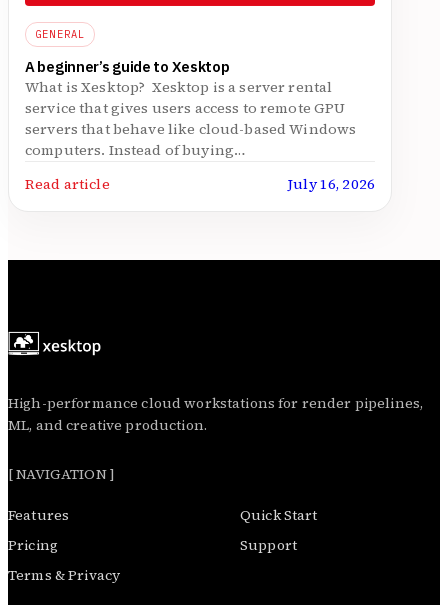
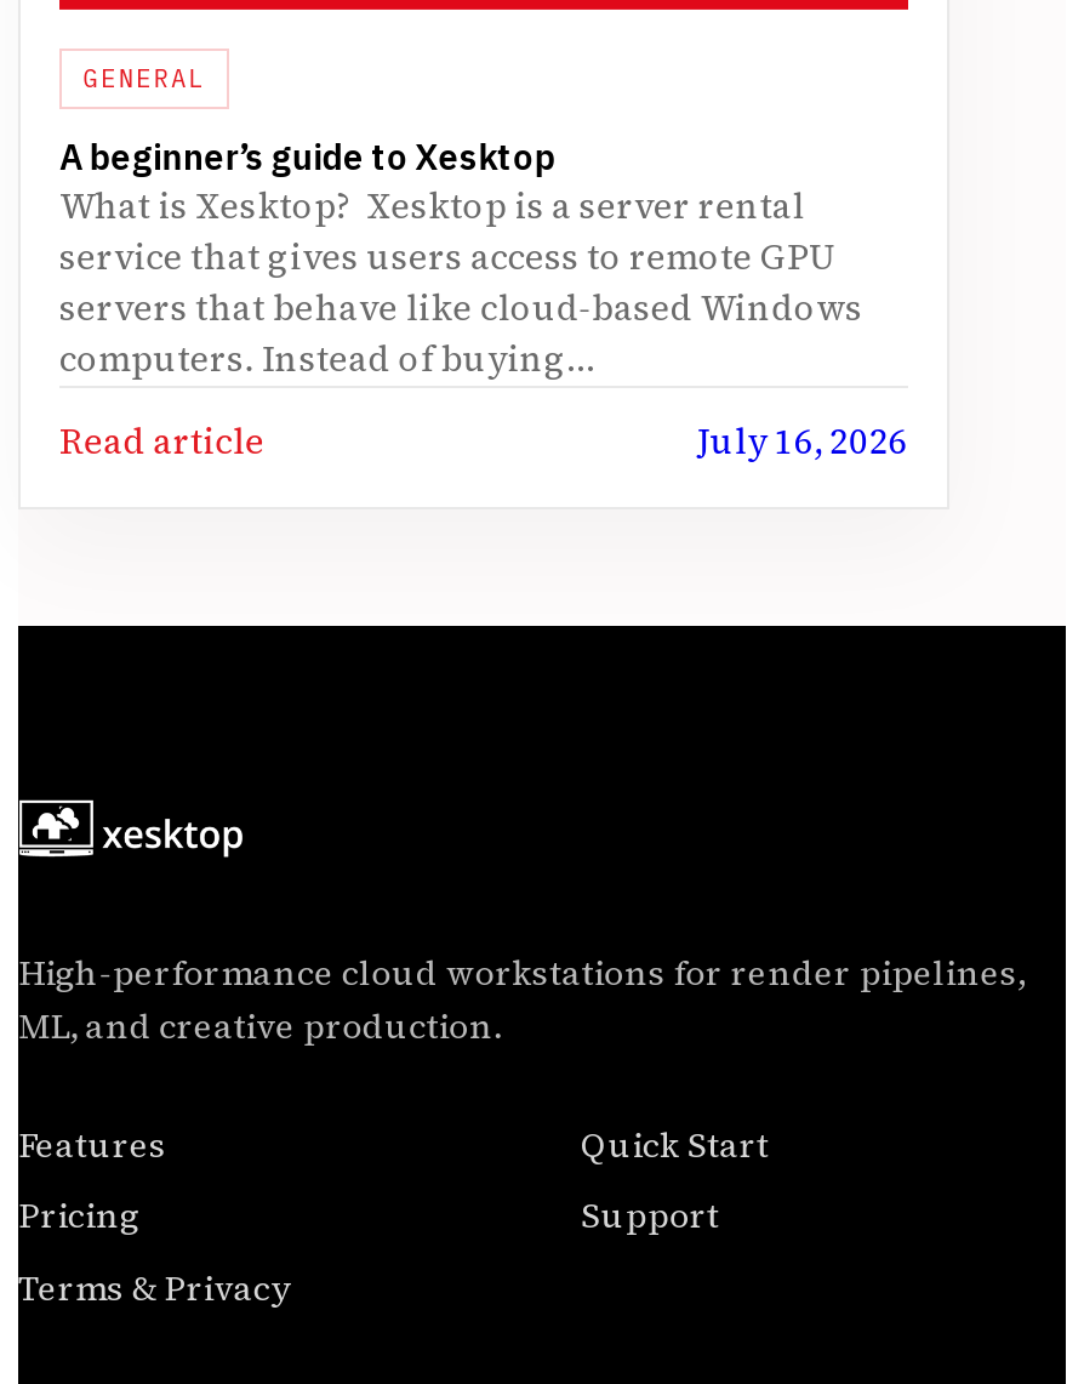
- [ NAVIGATION ]
